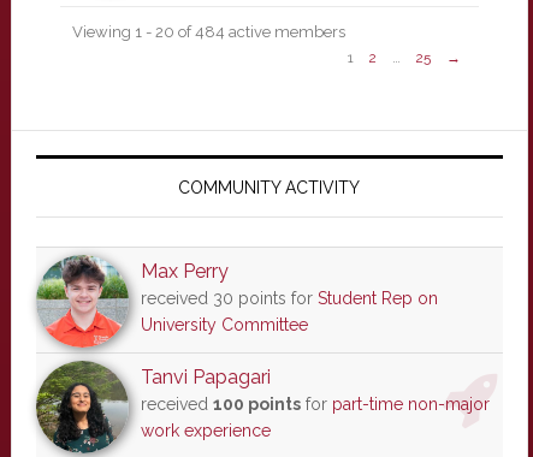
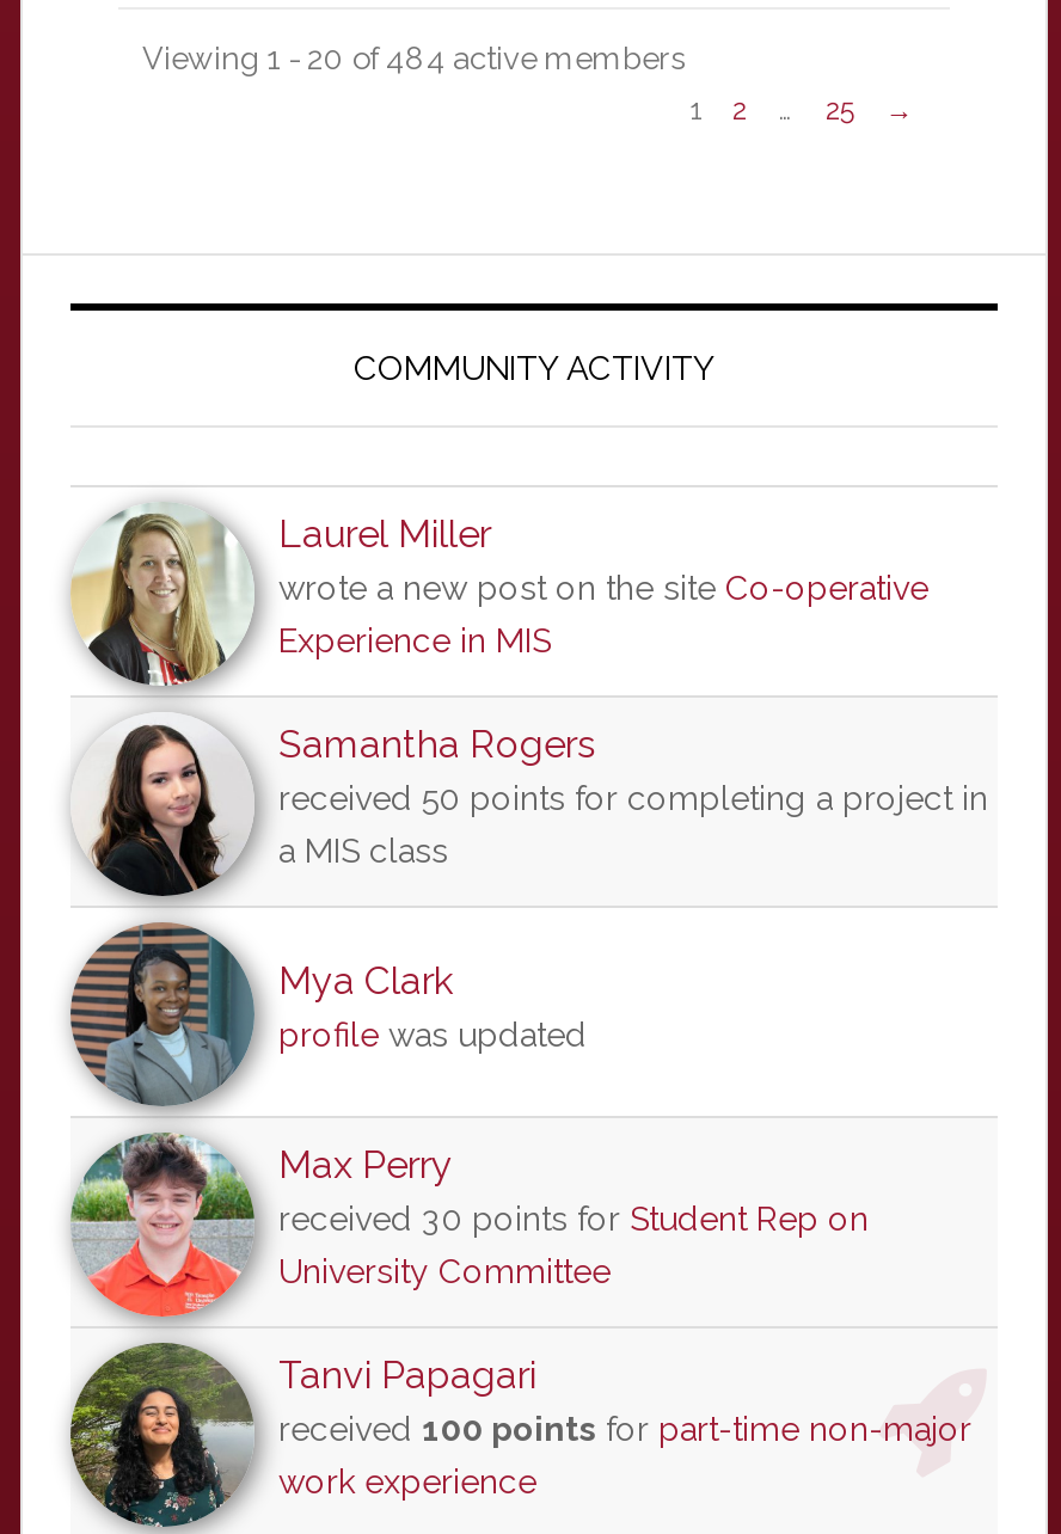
+ [image]

+ [image]
+ Laurel Miller
+ wrote a new post on the site Co-operative
+ Experience in MIS
+ Samantha Rogers
+ received 50 points for completing a project in
+ a MIS class
+ Mya Clark
+ profile was updated
